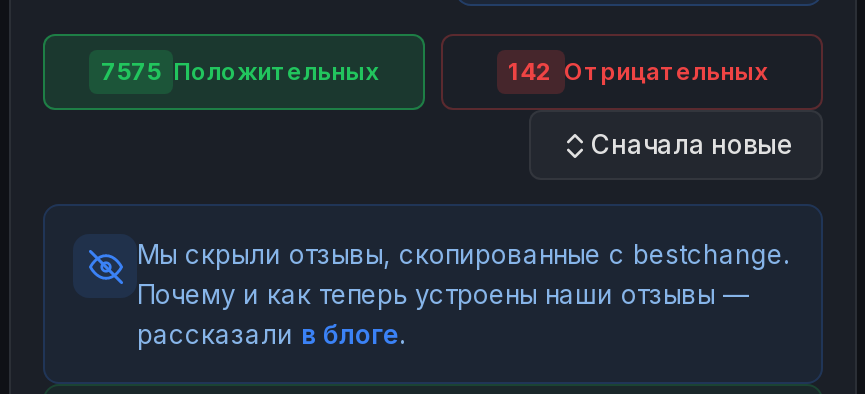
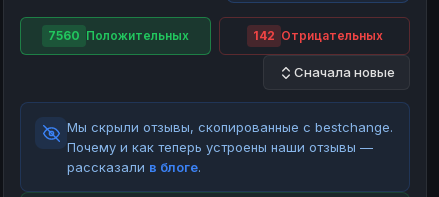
- 7575 Положительных
+ 7560 Положительных
